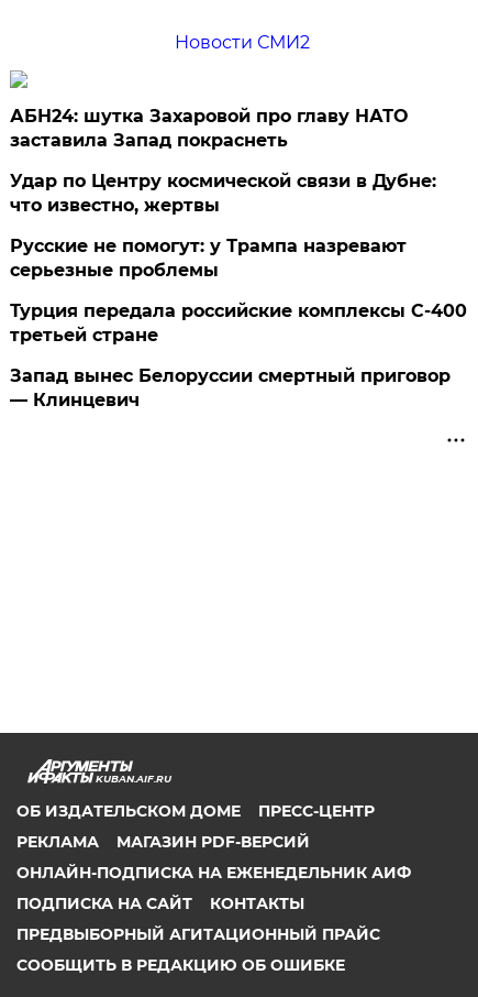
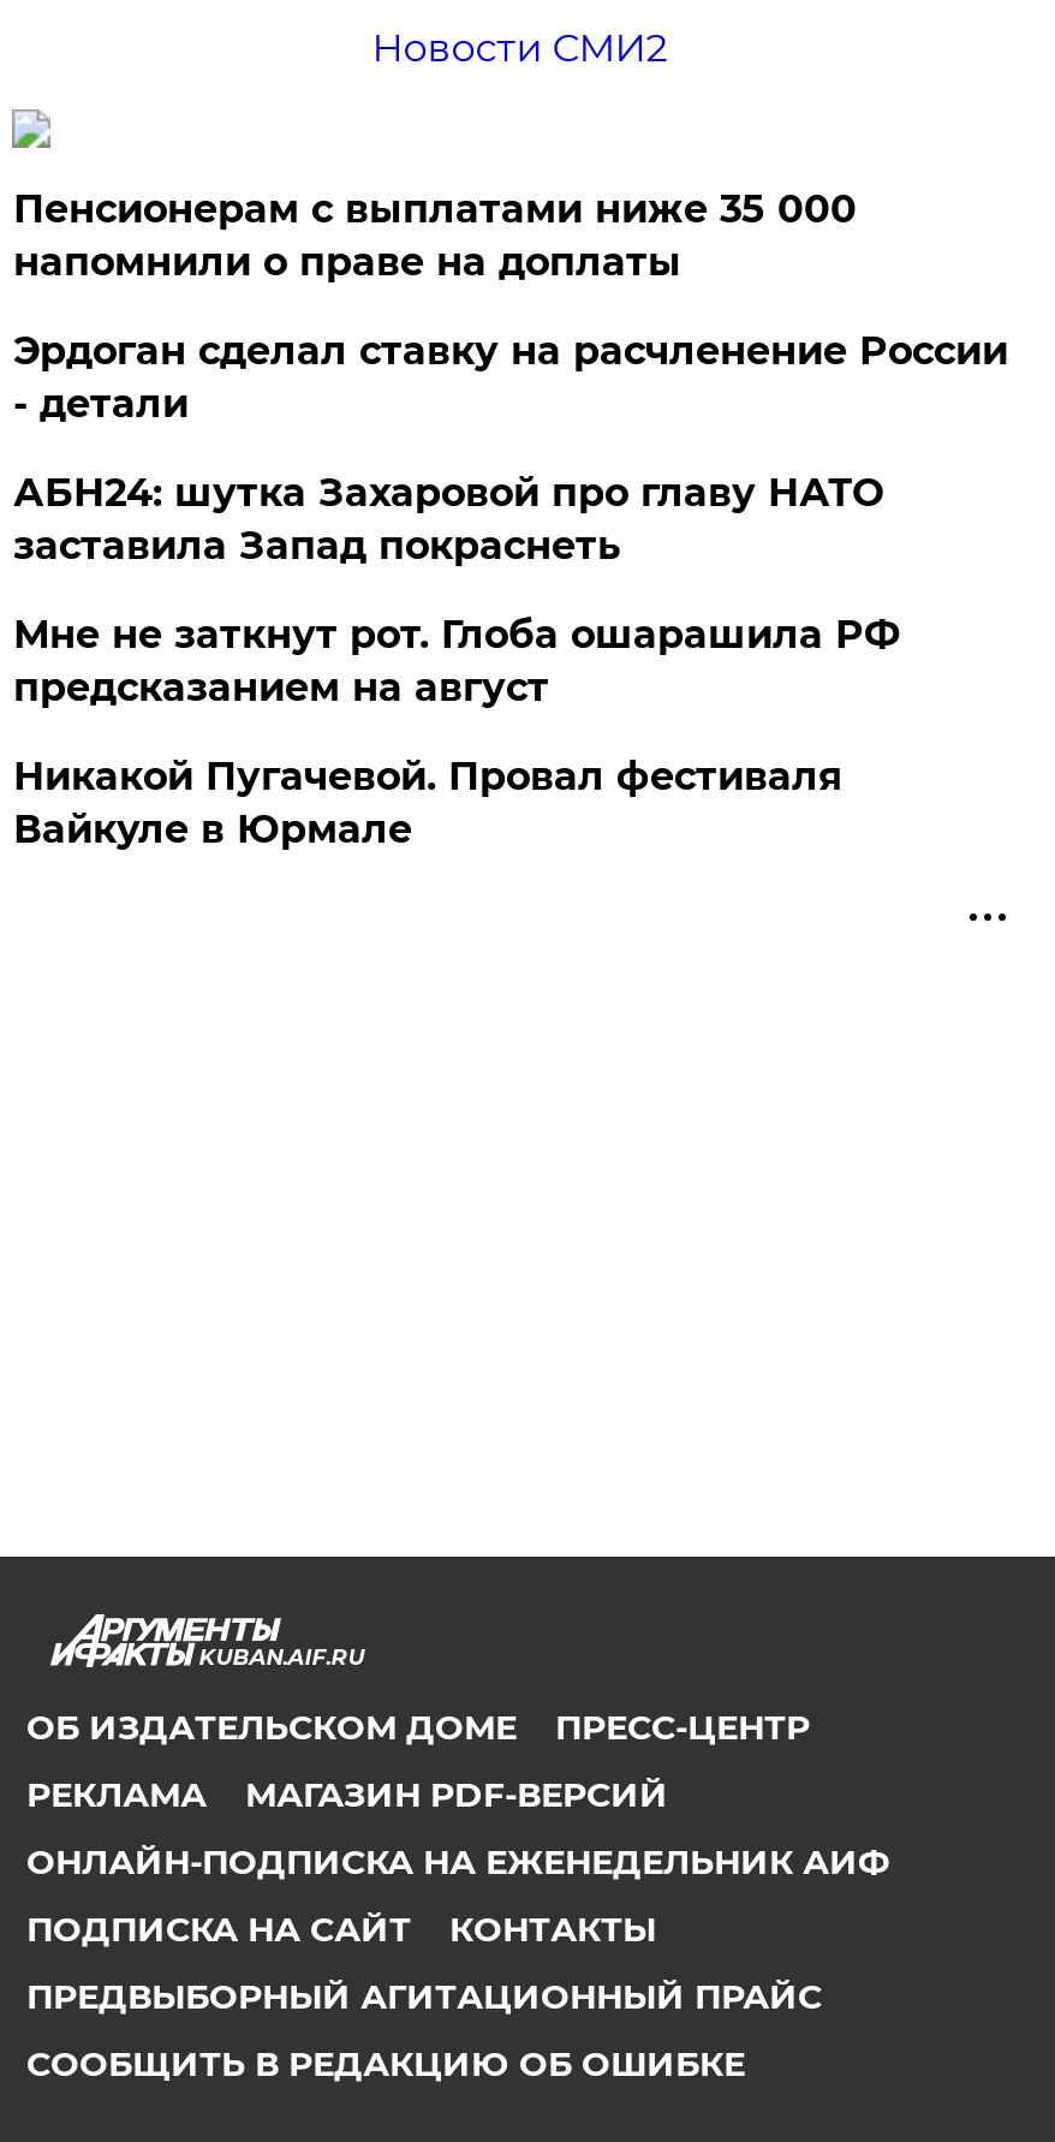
+ Пенсионерам с выплатами ниже 35 000
+ напомнили о праве на доплаты
+ Эрдоган сделал ставку на расчленение России
+ - детали

moved down: АБН24: шутка Захаровой про главу НАТО | заставила Запад покраснеть

- Удар по Центру космической связи в Дубне:
- что известно, жертвы
- Русские не помогут: у Трампа назревают
- серьезные проблемы
- Турция передала российские комплексы С-400
- третьей стране
- Запад вынес Белоруссии смертный приговор
- — Клинцевич
+ Мне не заткнут рот. Глоба ошарашила РФ
+ предсказанием на август
+ Никакой Пугачевой. Провал фестиваля
+ Вайкуле в Юрмале
